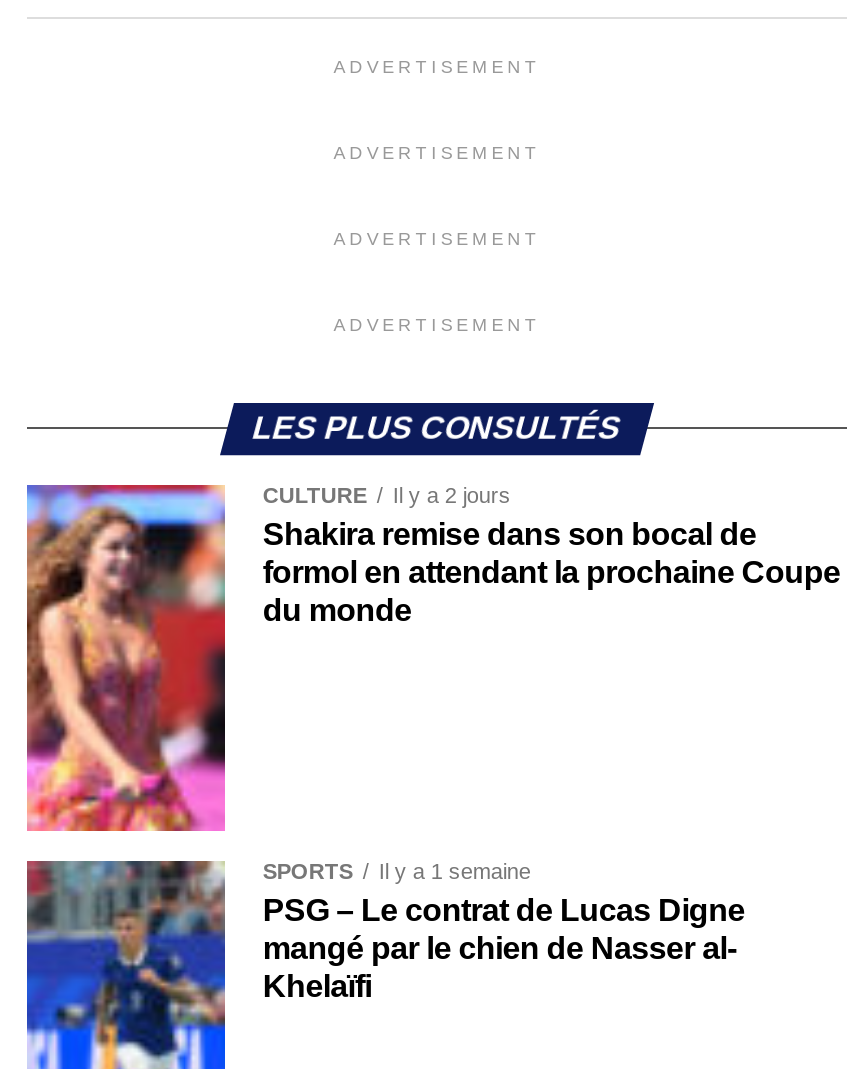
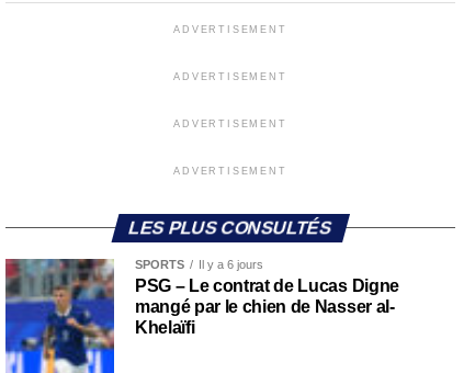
- [image]
- CULTURE
- Il y a 2 jours
- Shakira remise dans son bocal de
- formol en attendant la prochaine Coupe
- du monde

- SPORTS Il y a 1 semaine
+ SPORTS Il y a 6 jours
